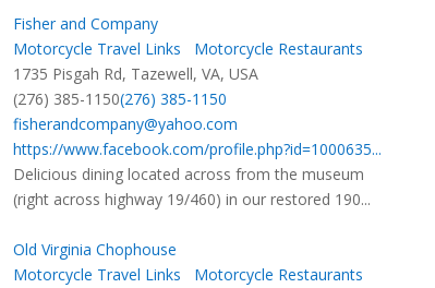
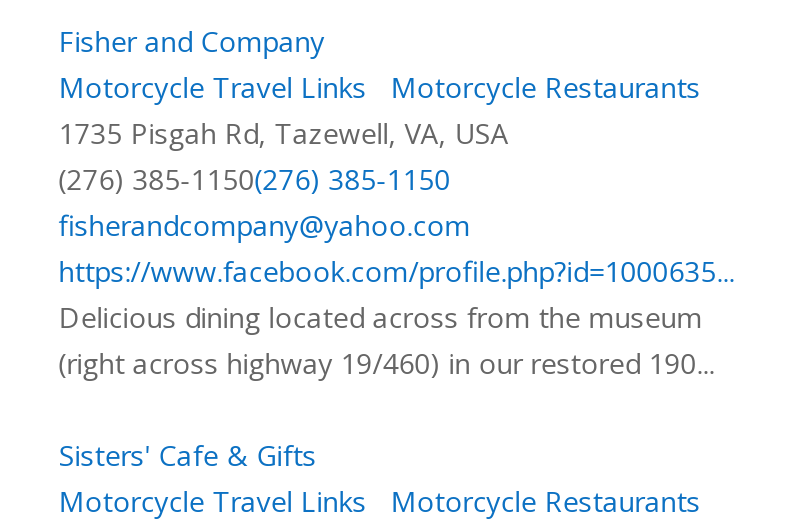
- Old Virginia Chophouse
+ Sisters' Cafe & Gifts
